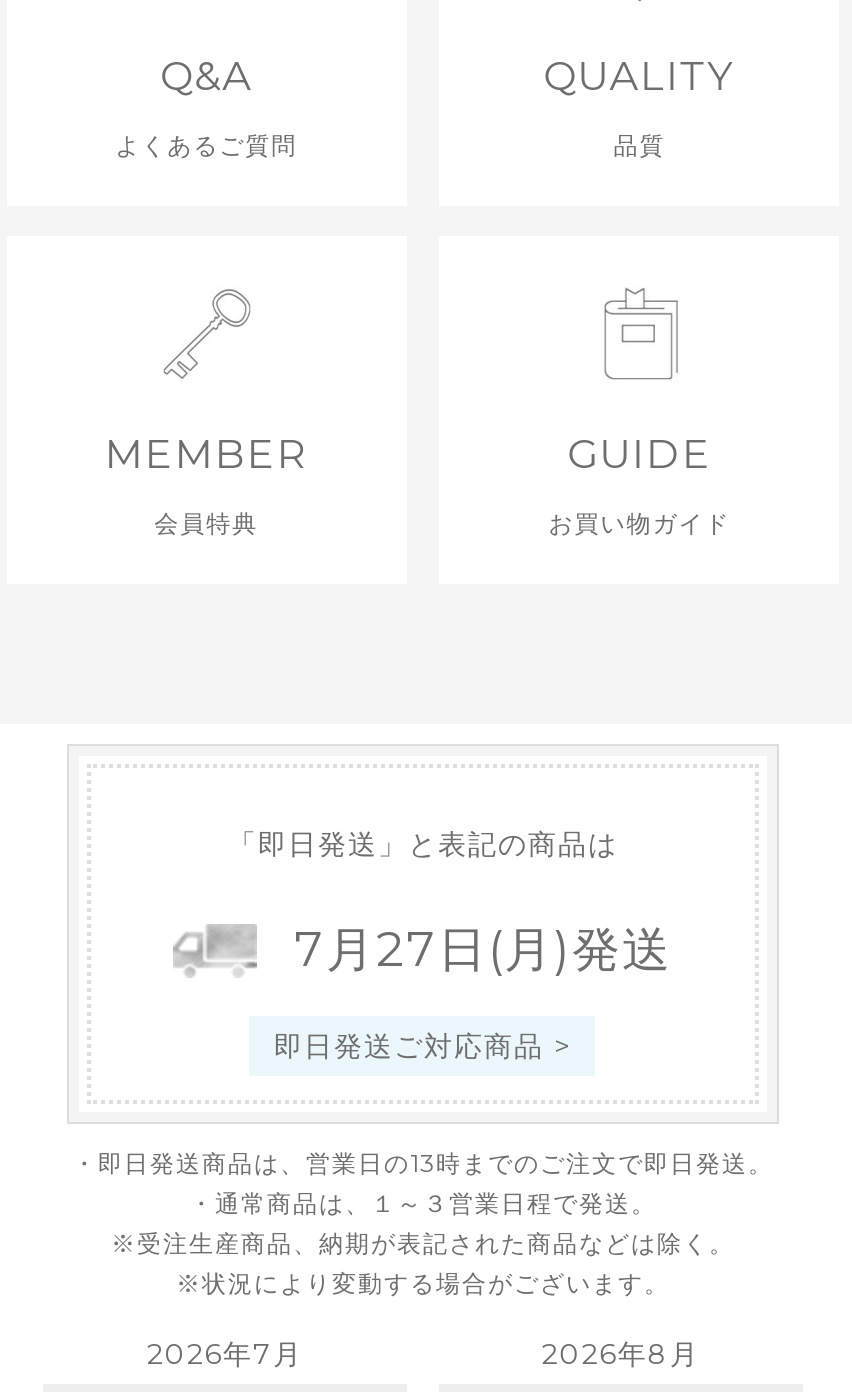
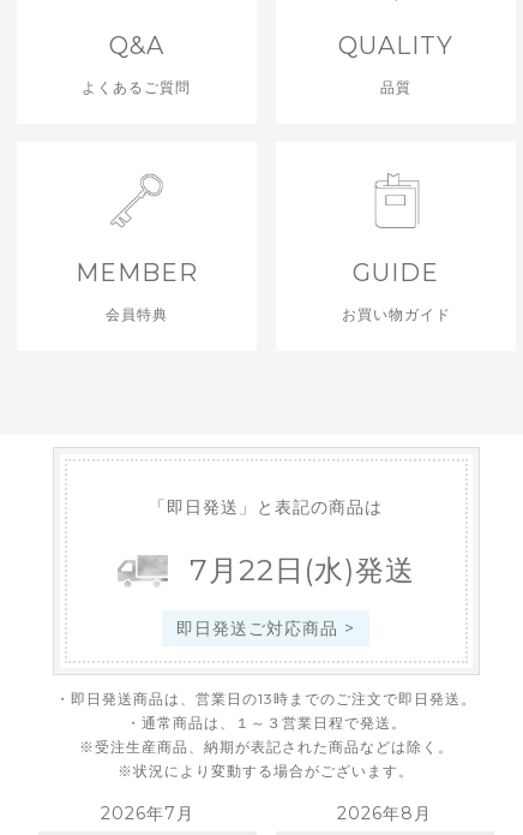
- 7月27日(月)発送
+ 7月22日(水)発送
